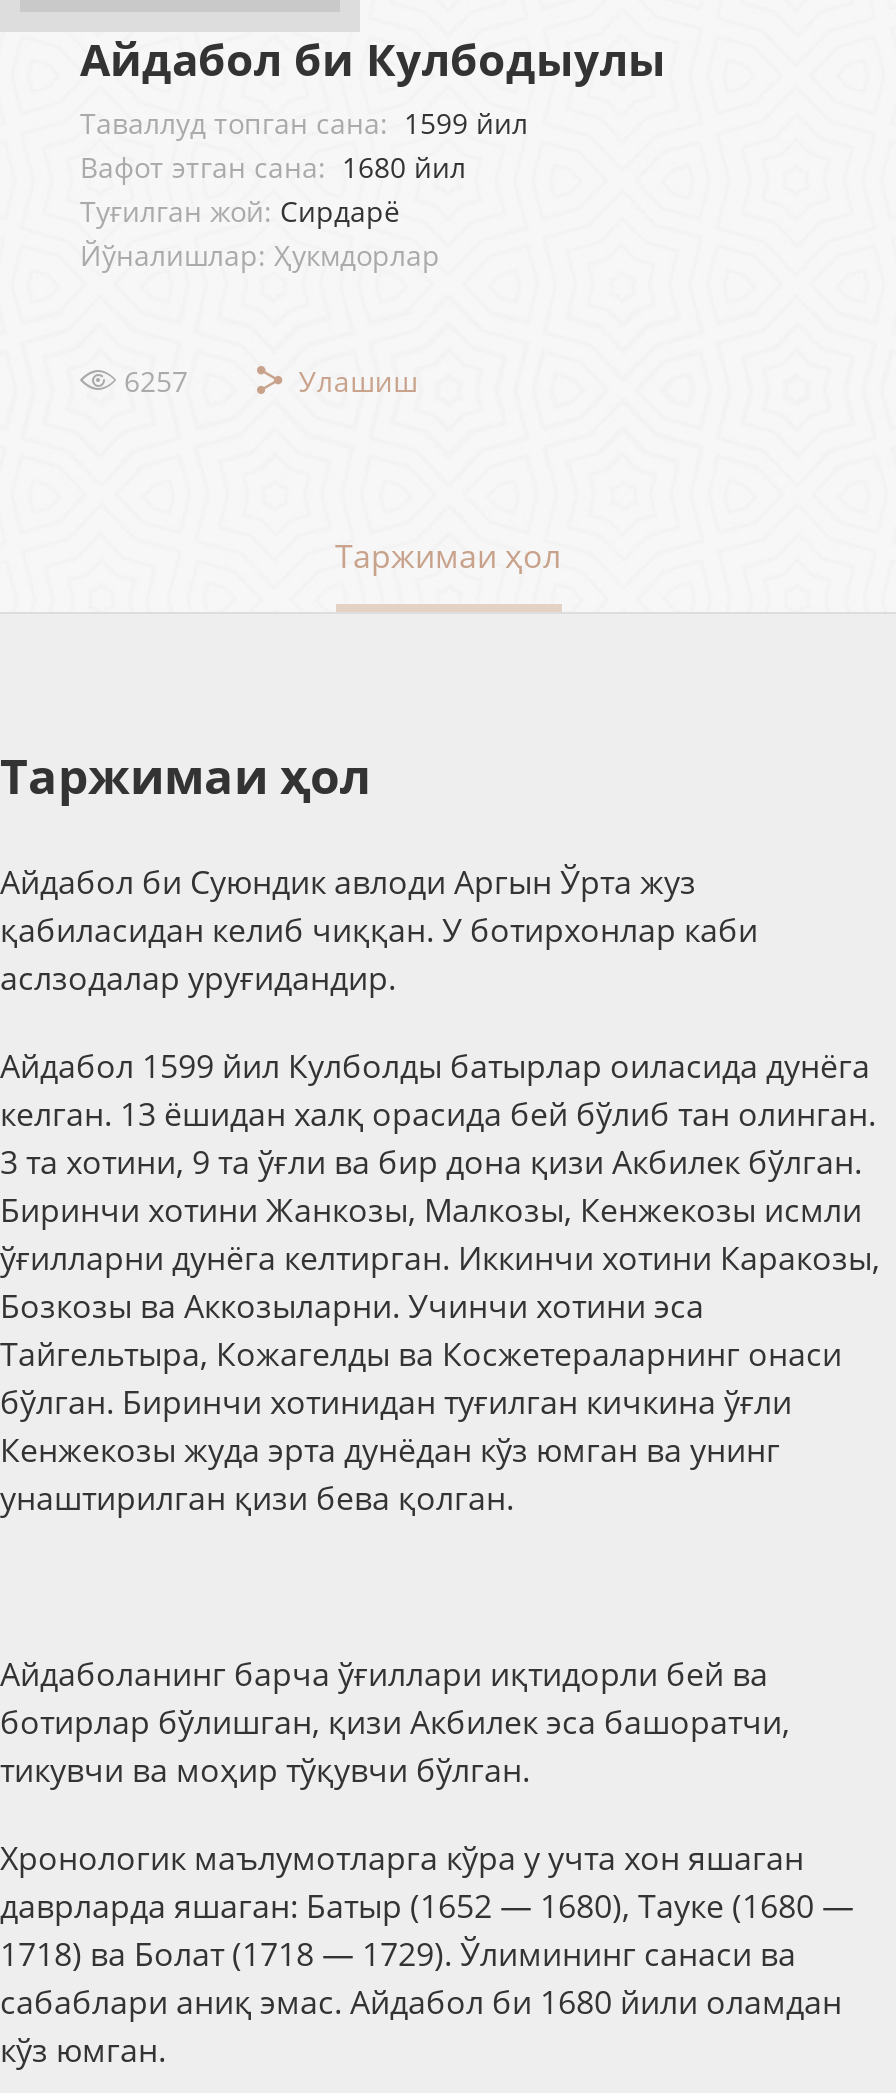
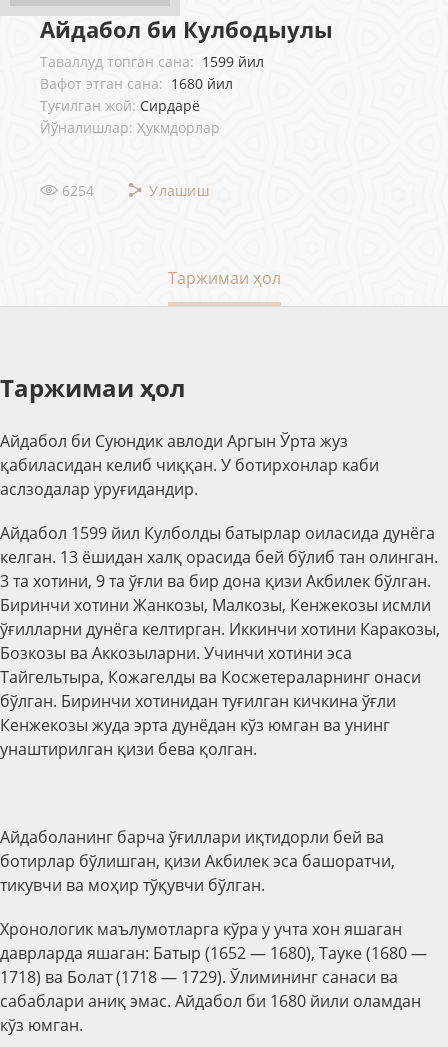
- 6257
+ 6254
